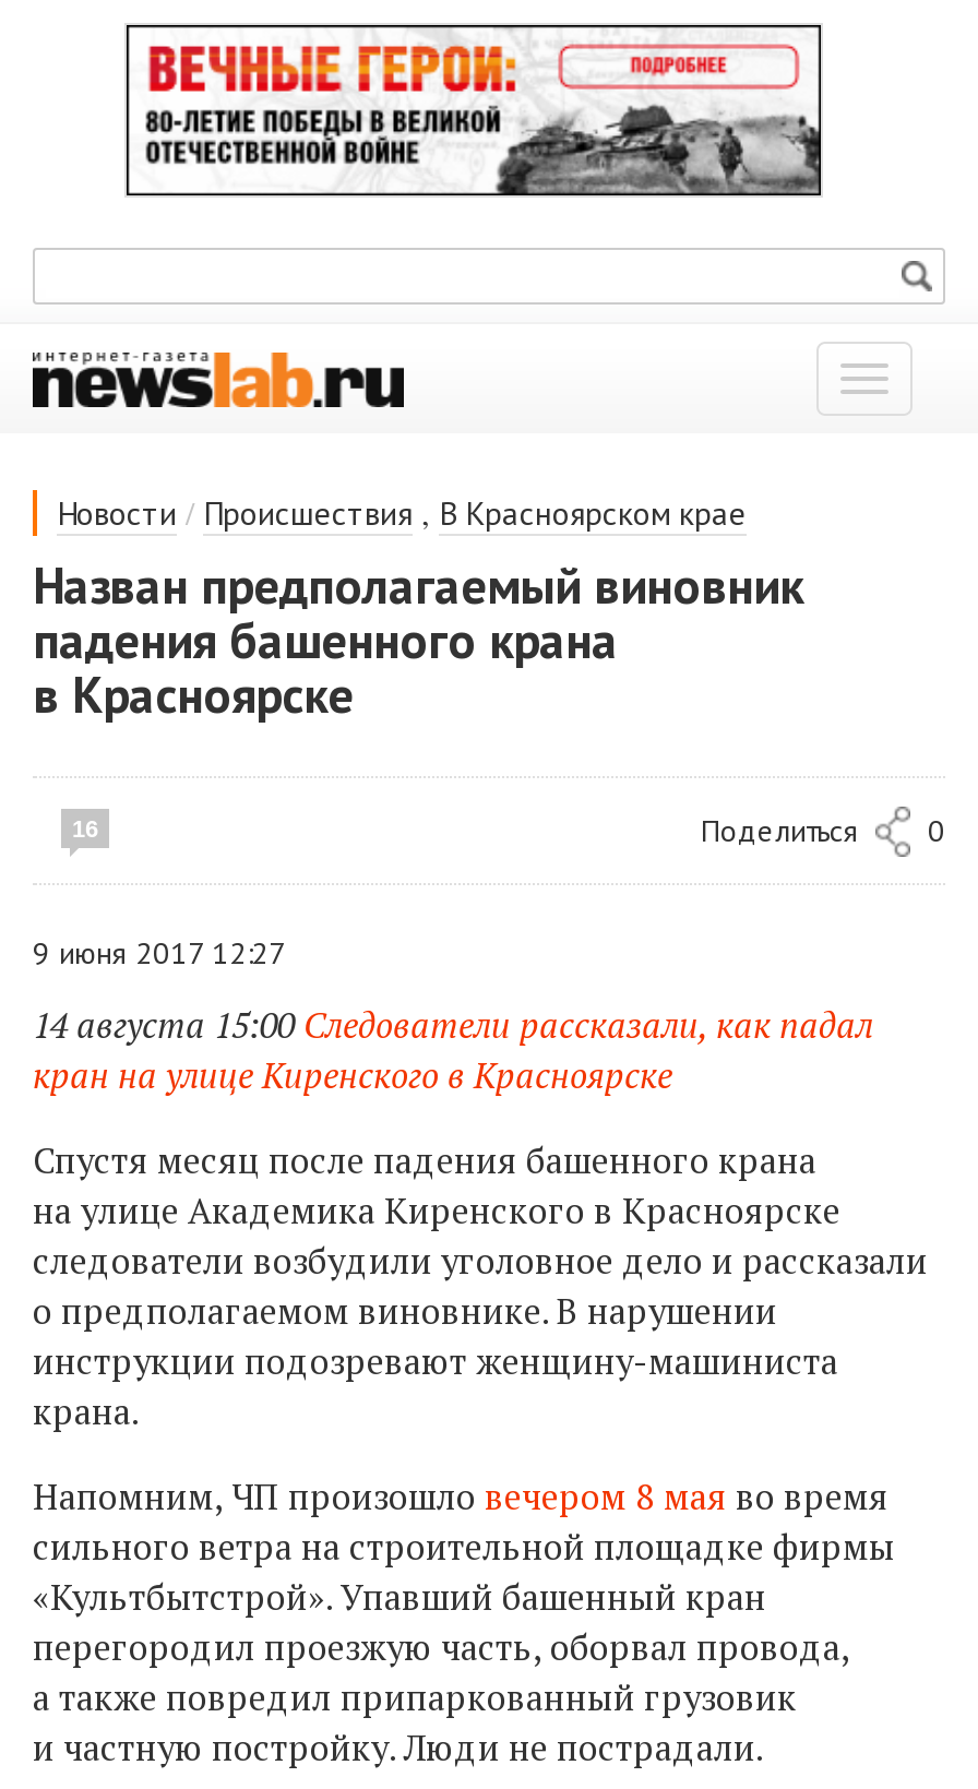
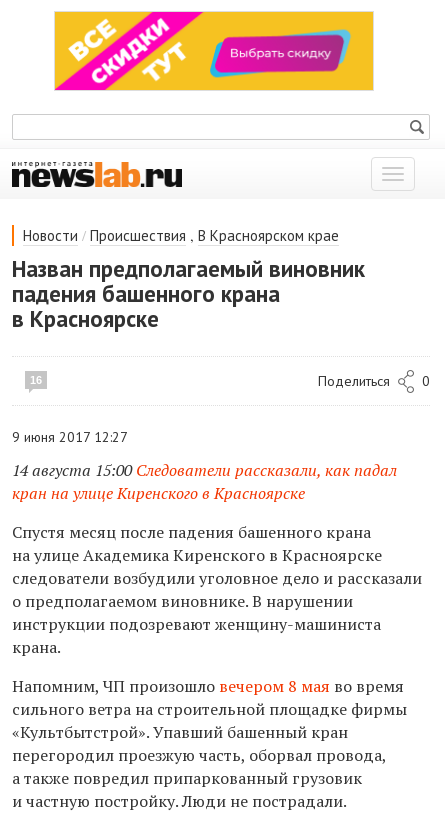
- [image]
+ [image]
